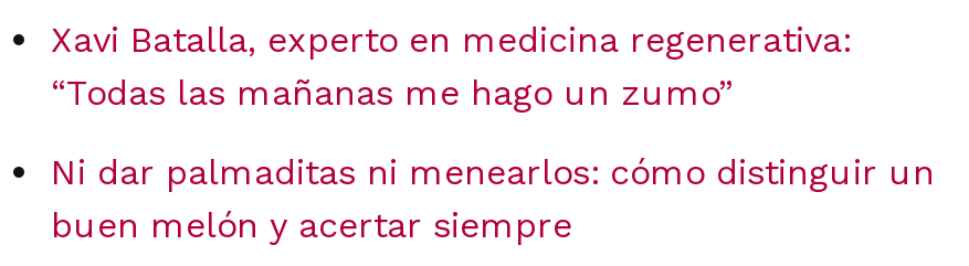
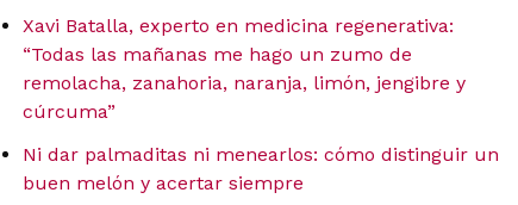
- “Todas las mañanas me hago un zumo”
+ “Todas las mañanas me hago un zumo de
+ remolacha, zanahoria, naranja, limón, jengibre y
+ cúrcuma”
